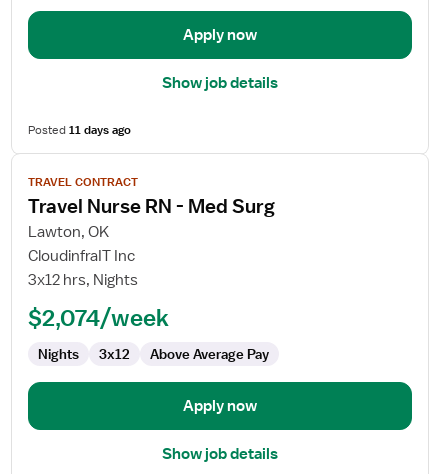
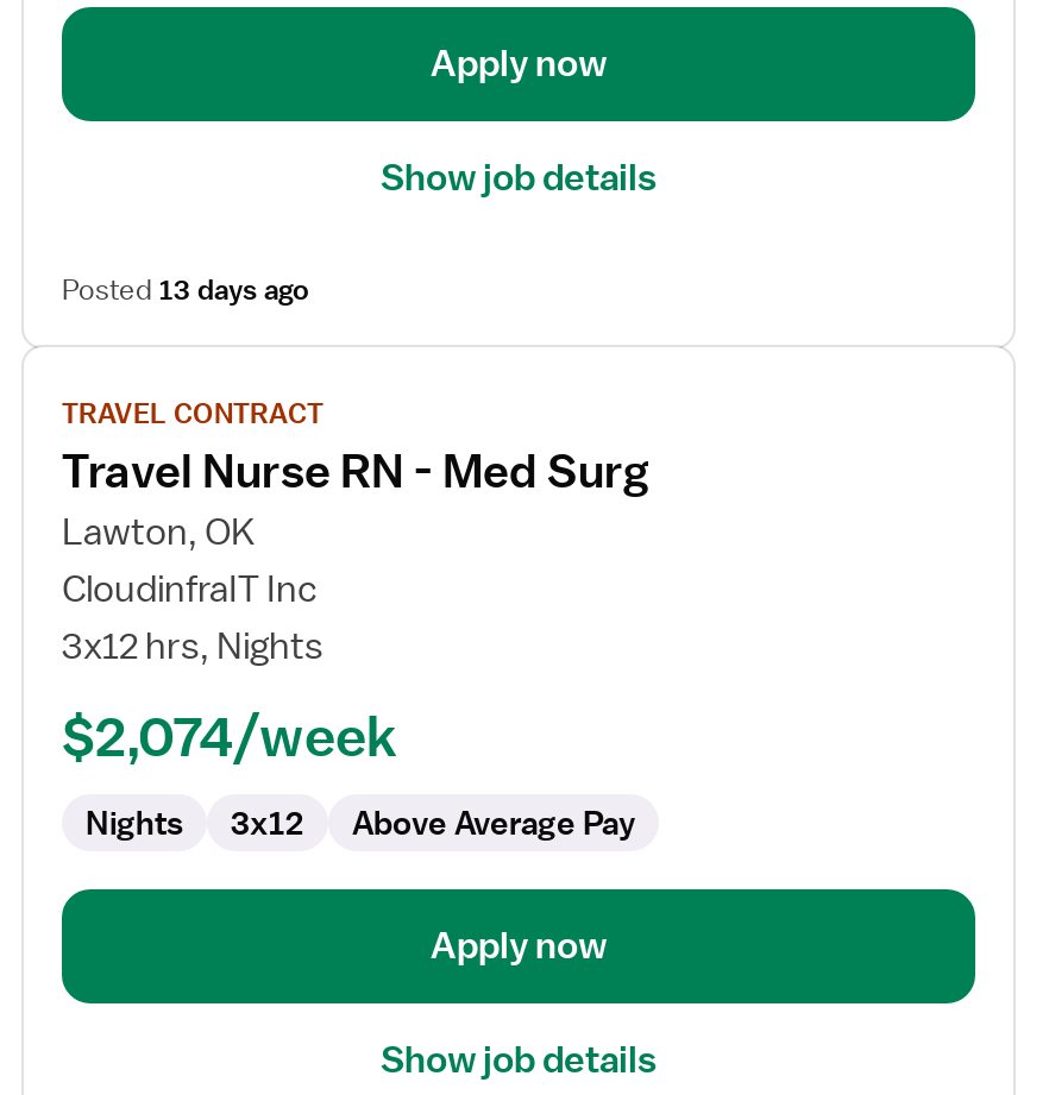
- Posted 11 days ago
+ Posted 13 days ago
